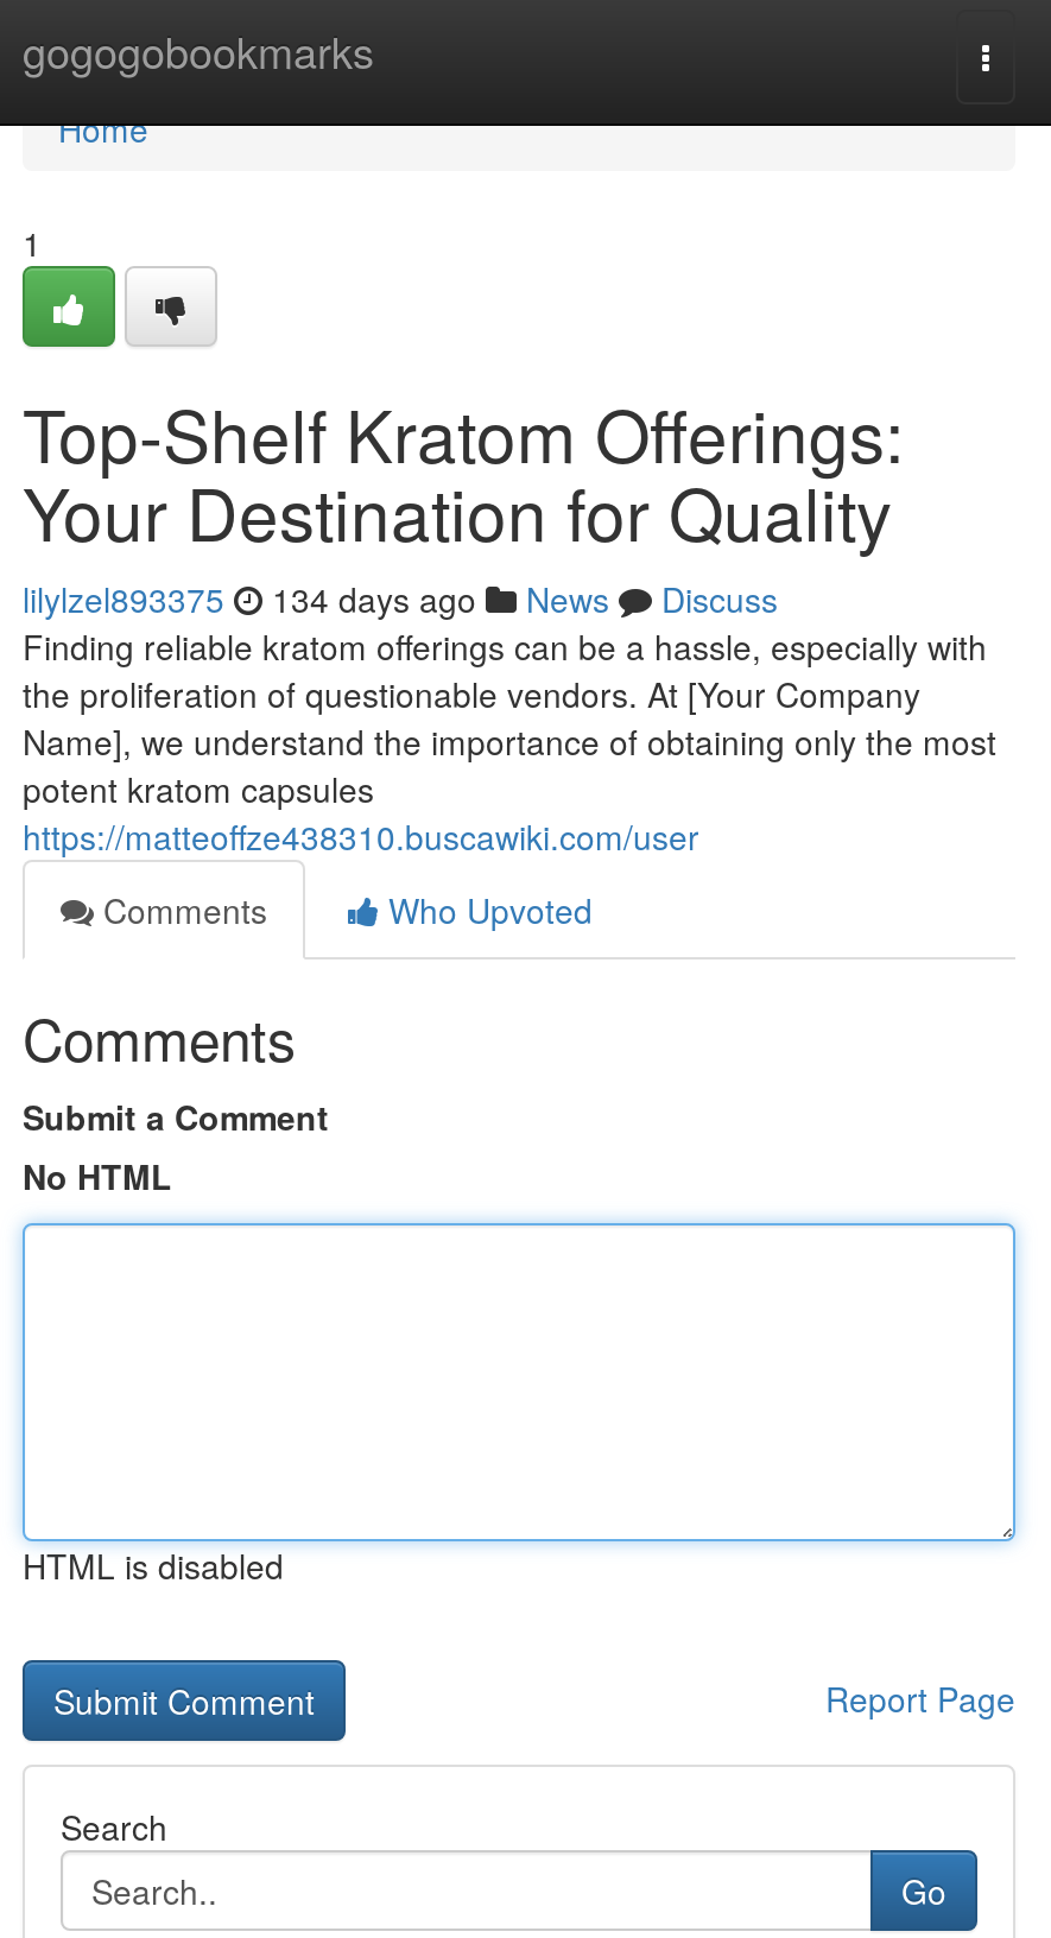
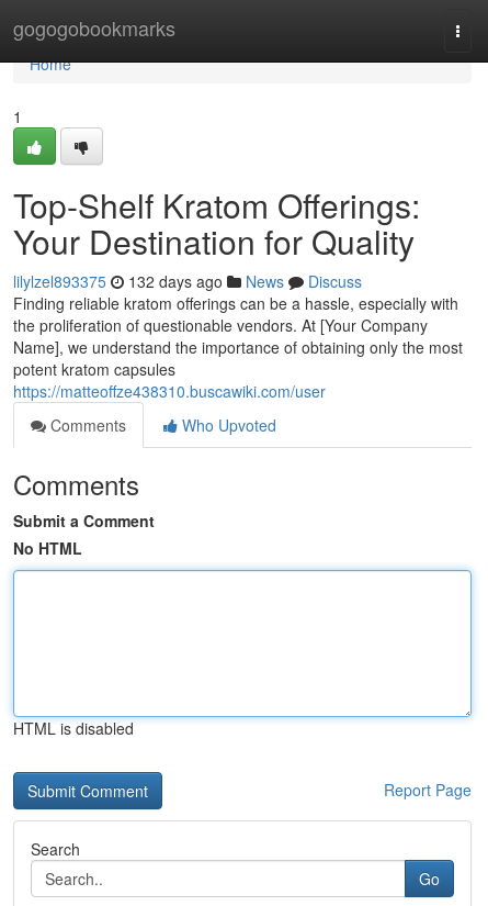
- lilylzel893375 134 days ago News Discuss
+ lilylzel893375 132 days ago News Discuss
